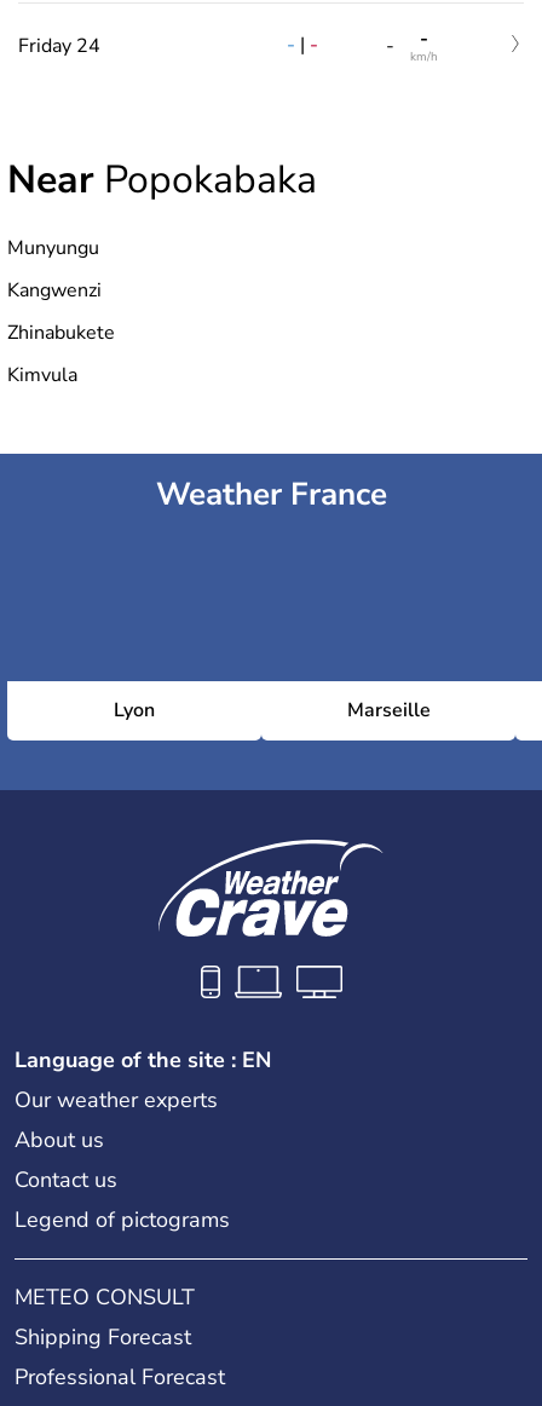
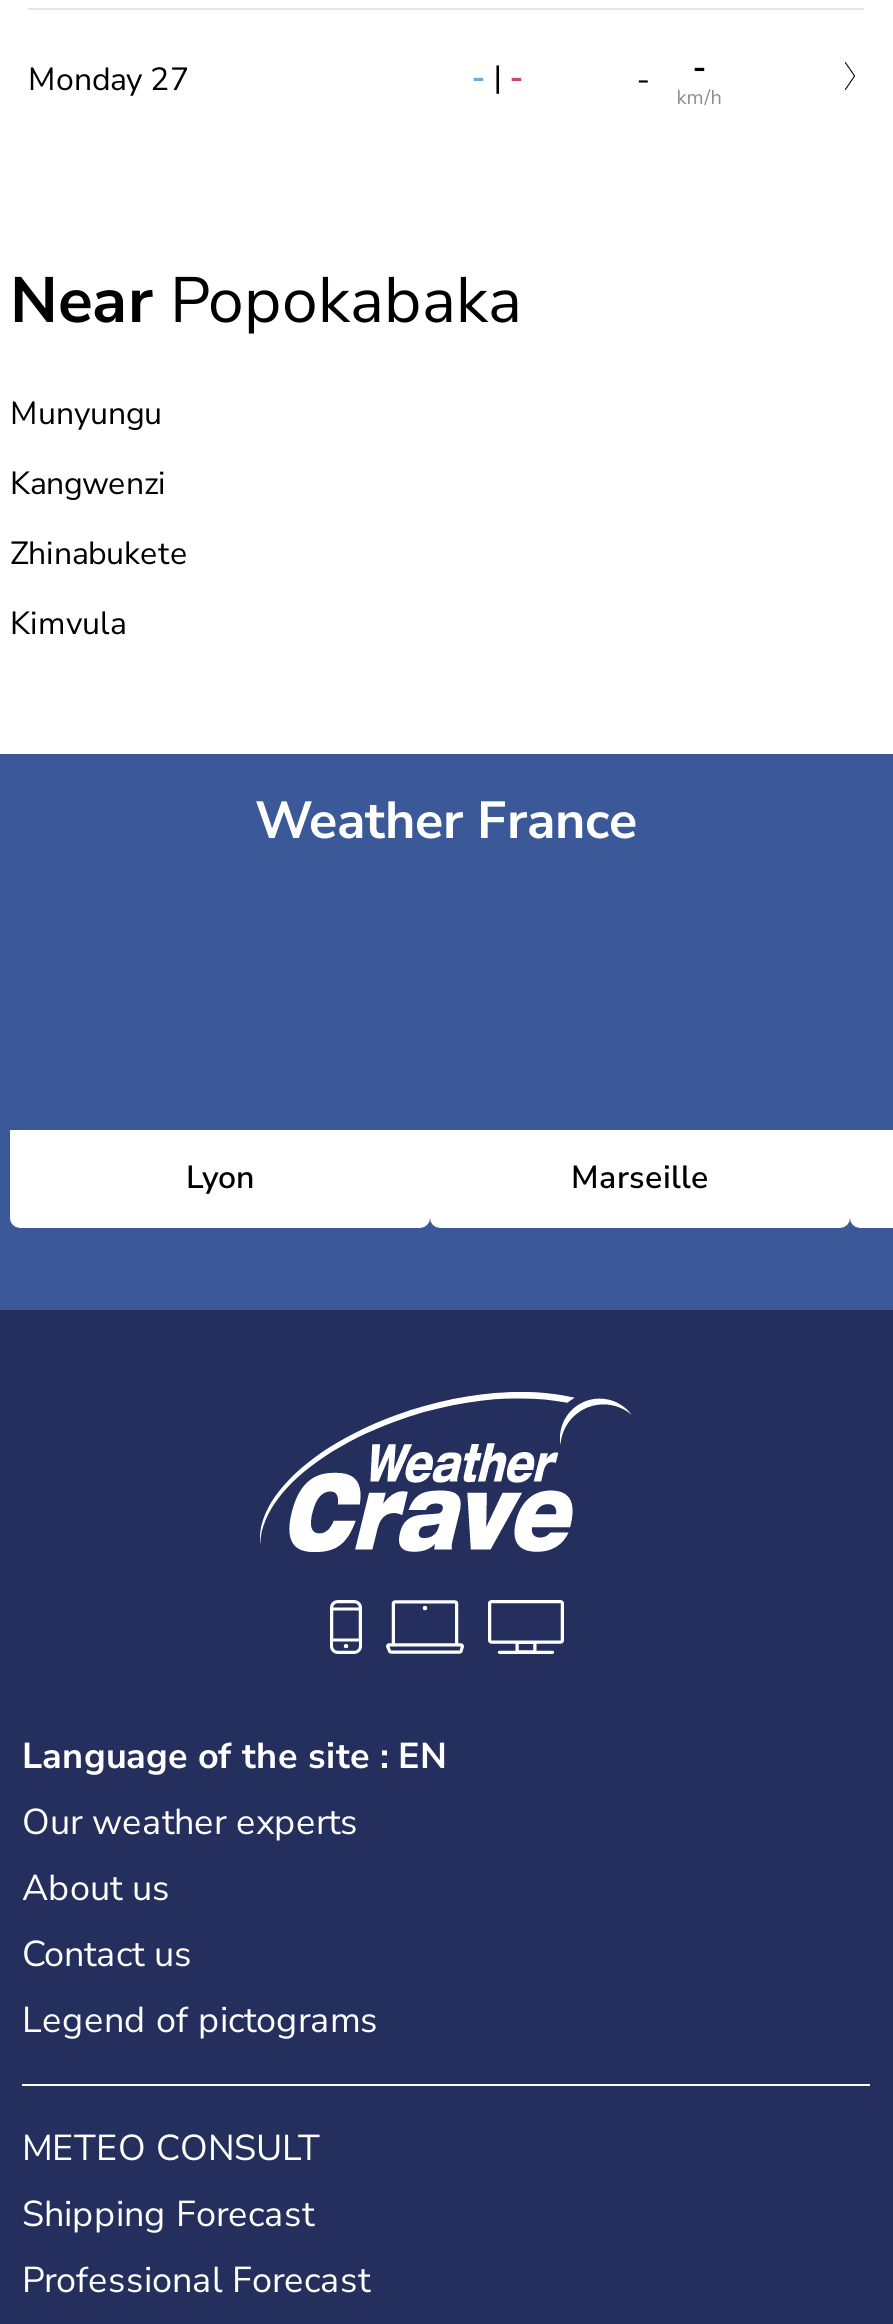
- Friday 24
+ Monday 27
